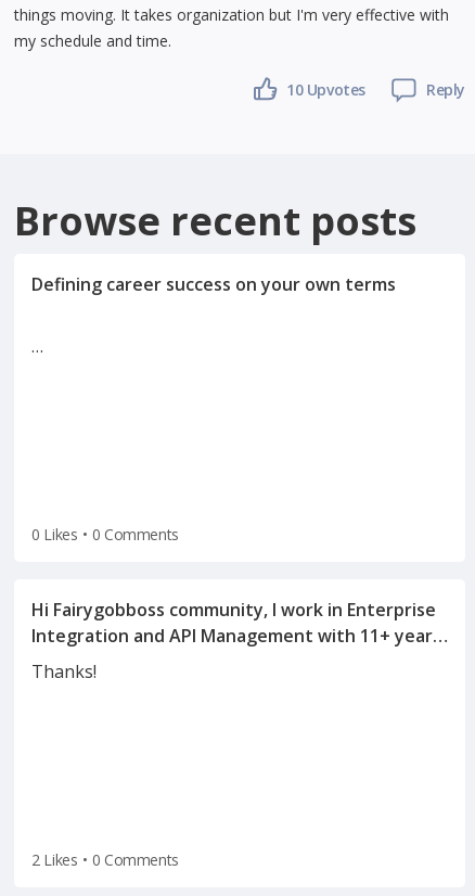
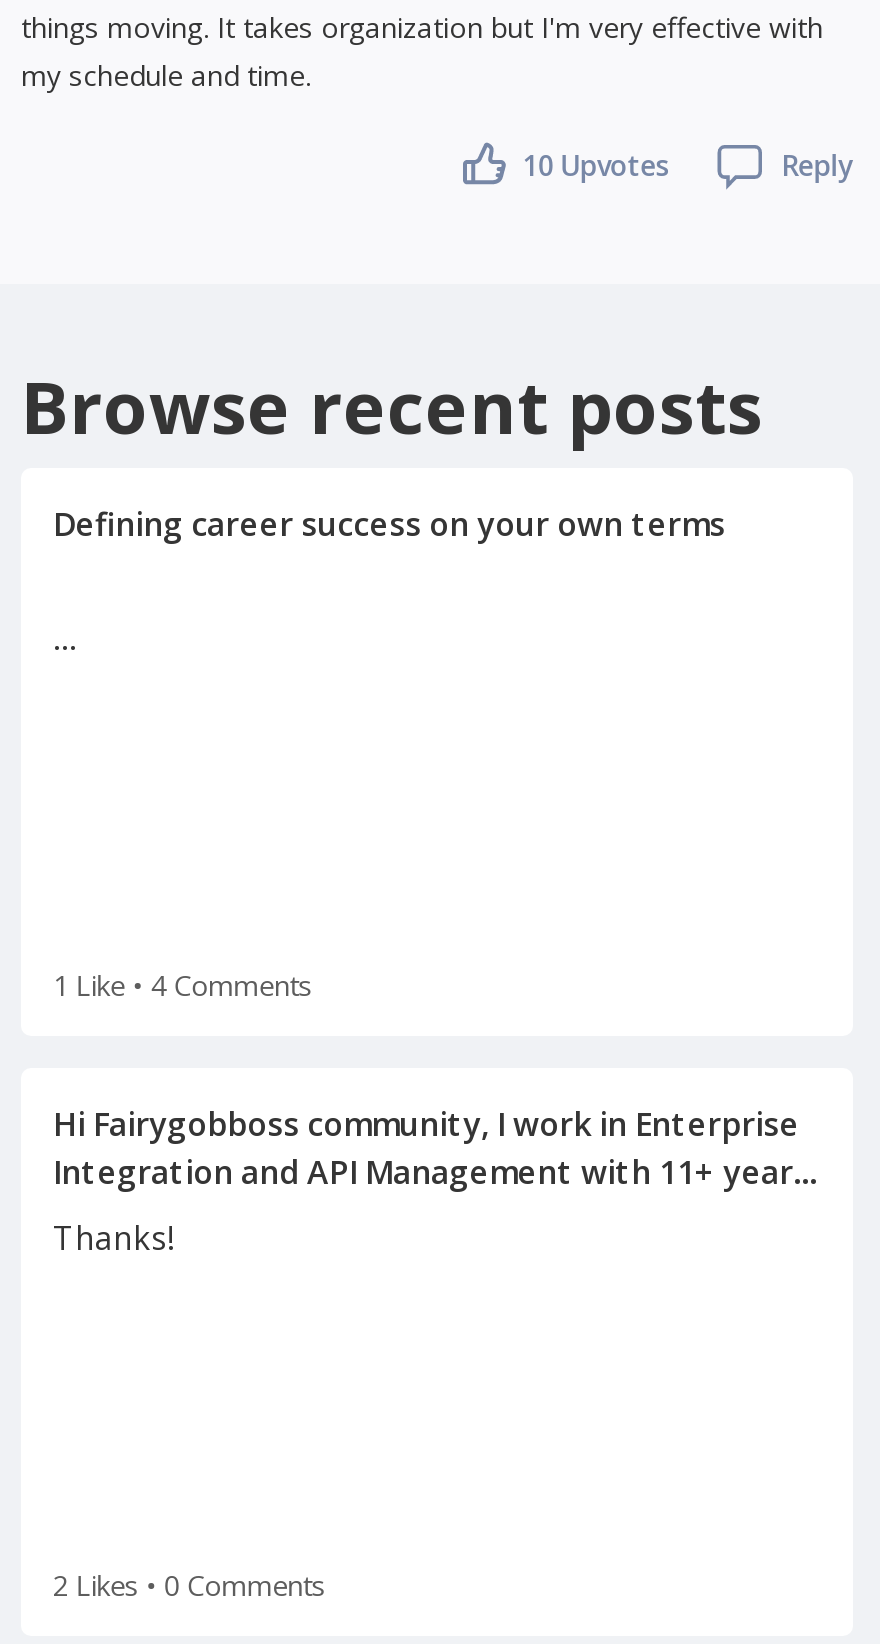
- 0 Likes • 0 Comments
+ 1 Like • 4 Comments
